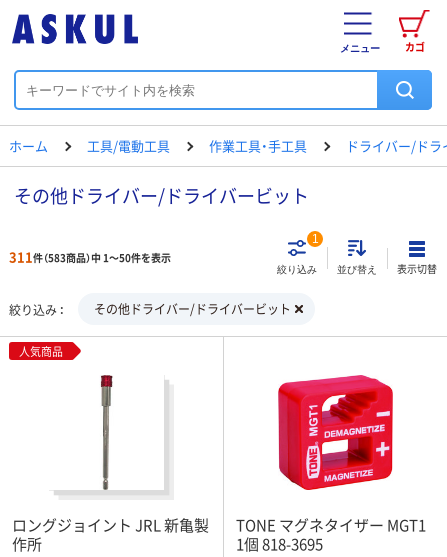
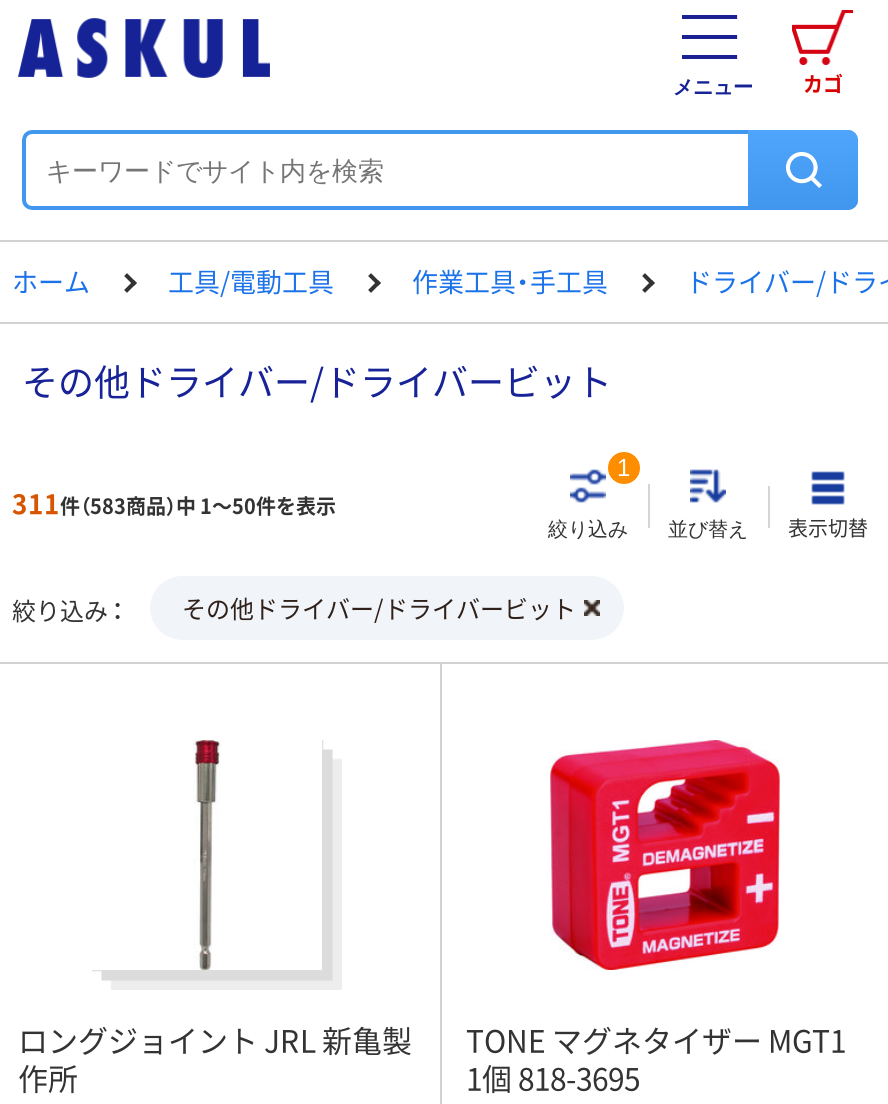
- 人気商品
